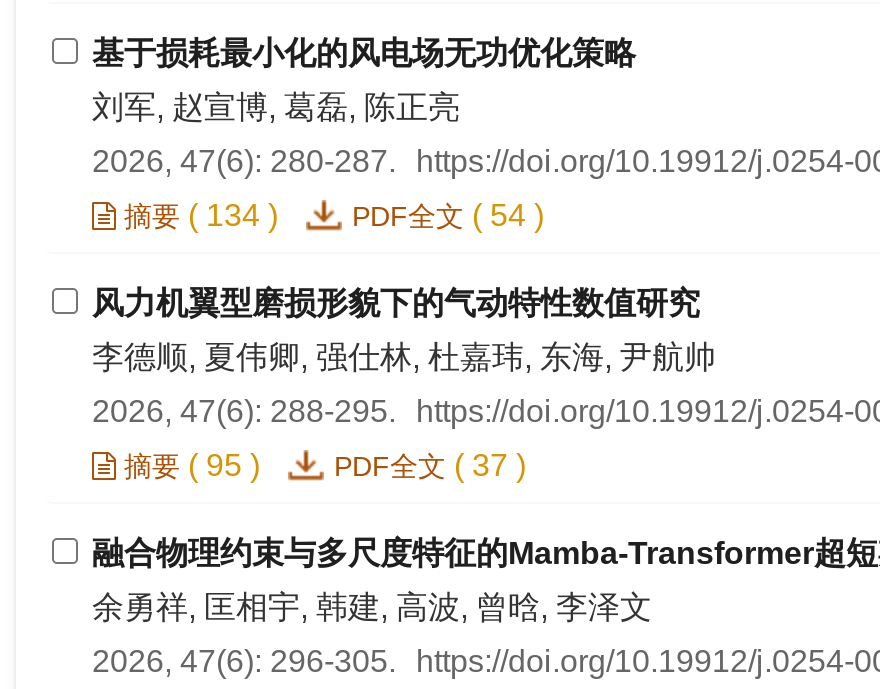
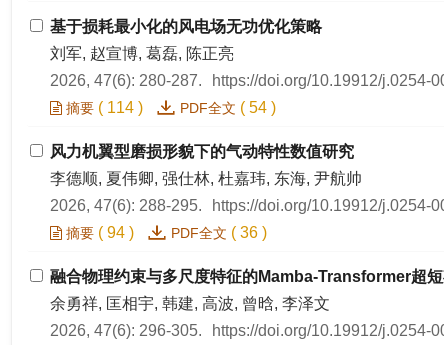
- 摘要(134) PDF全文(54)
+ 摘要(114) PDF全文(54)

- 摘要(95)
+ 摘要(94)

- PDF全文(37)
+ PDF全文(36)
